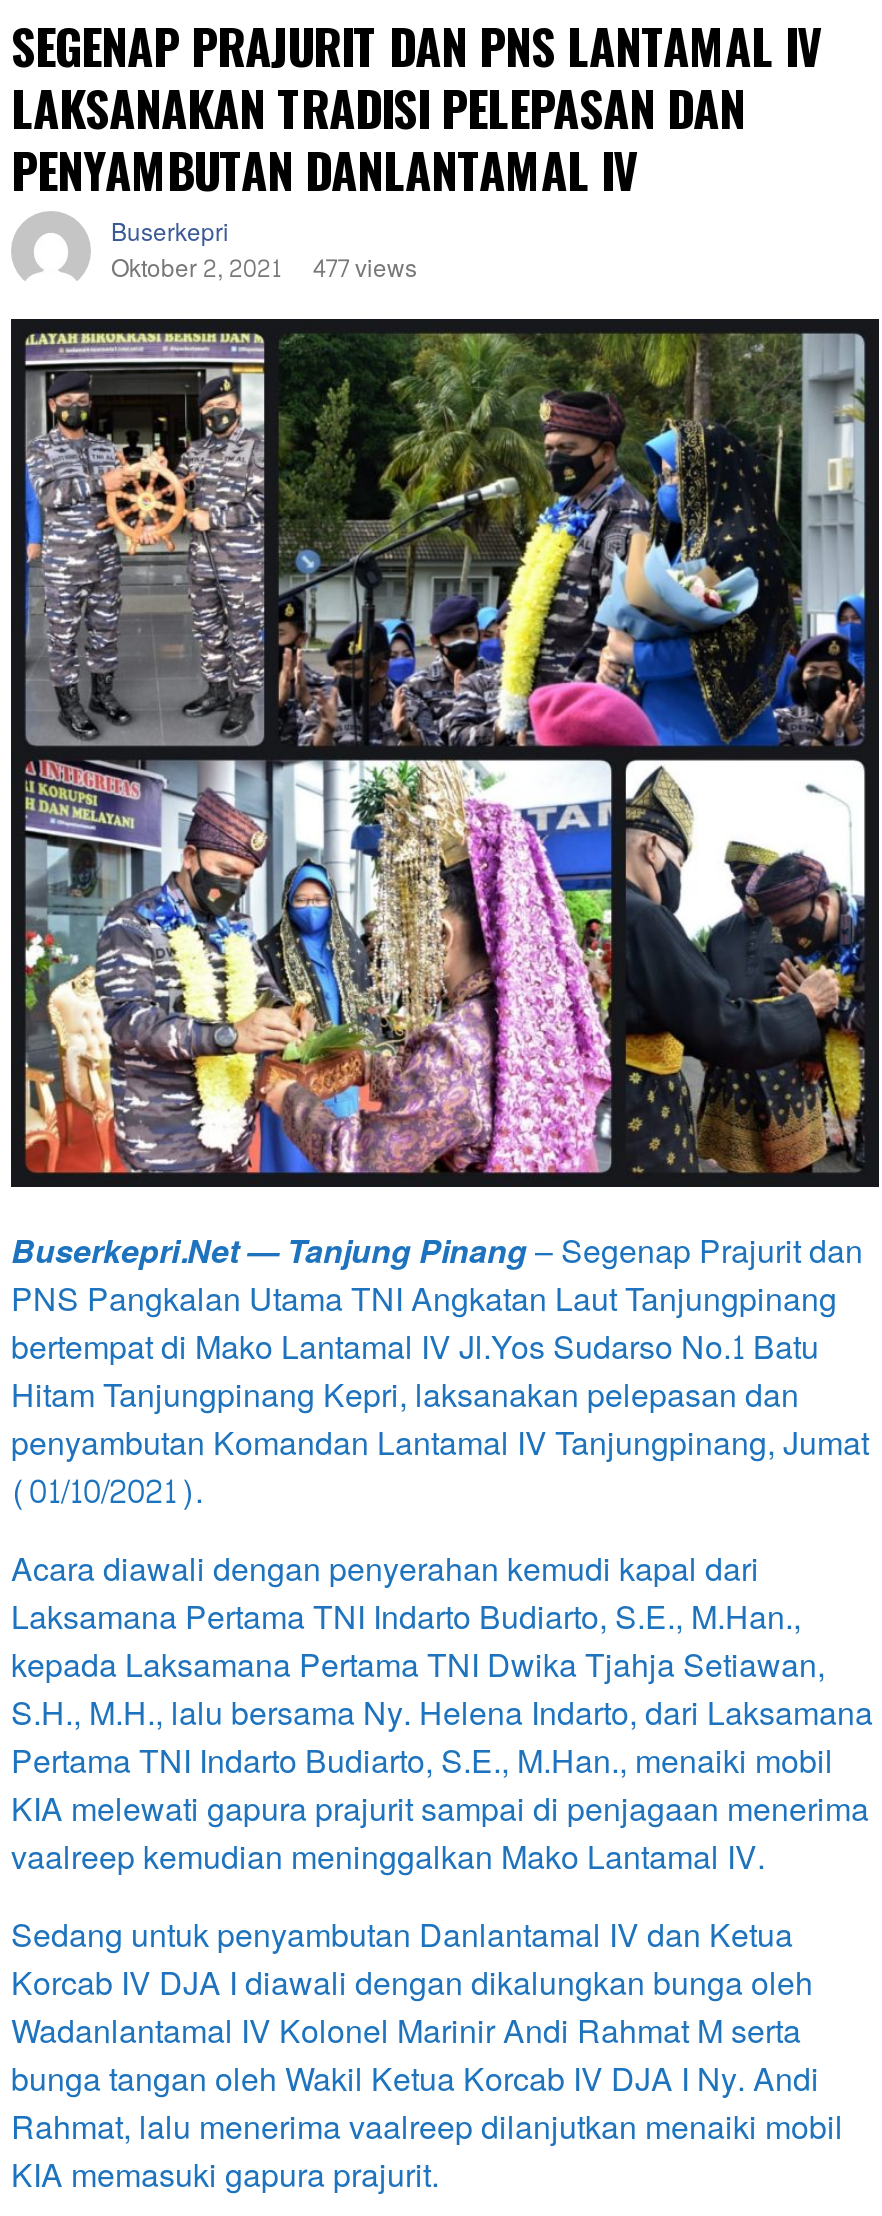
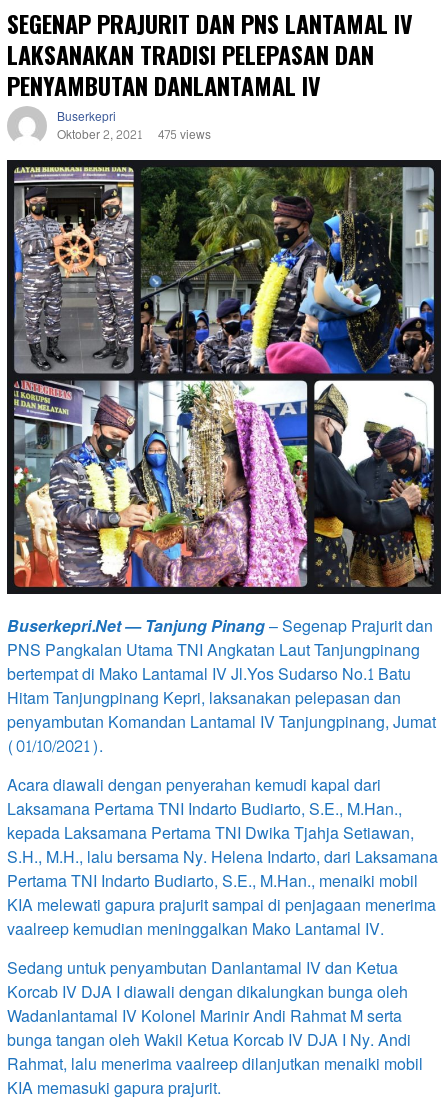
- Oktober 2, 2021 477 views
+ Oktober 2, 2021 475 views
